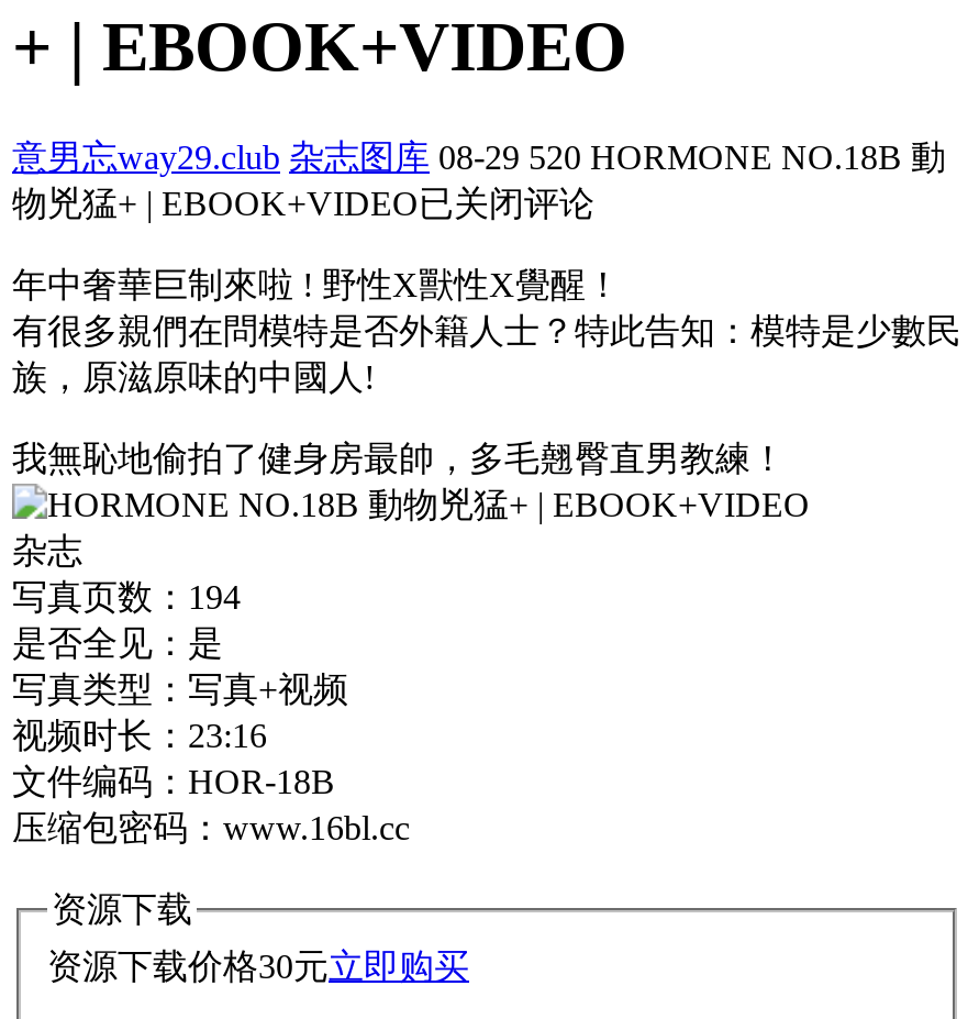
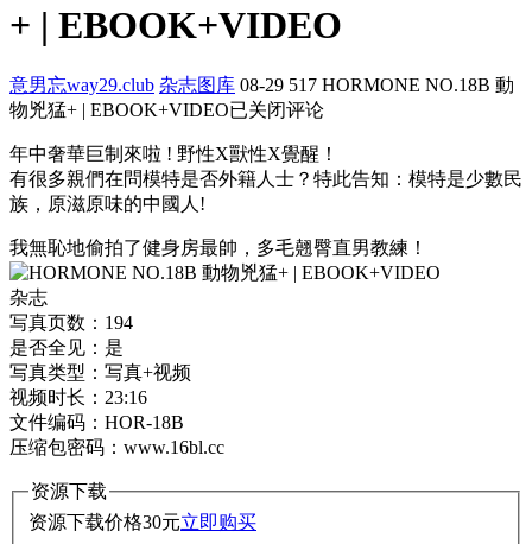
- 意男忘way29.club 杂志图库 08-29 520 HORMONE NO.18B 動
+ 意男忘way29.club 杂志图库 08-29 517 HORMONE NO.18B 動
